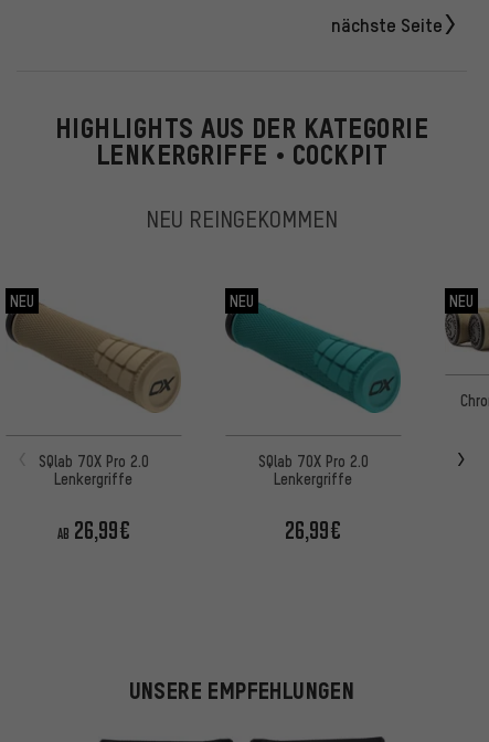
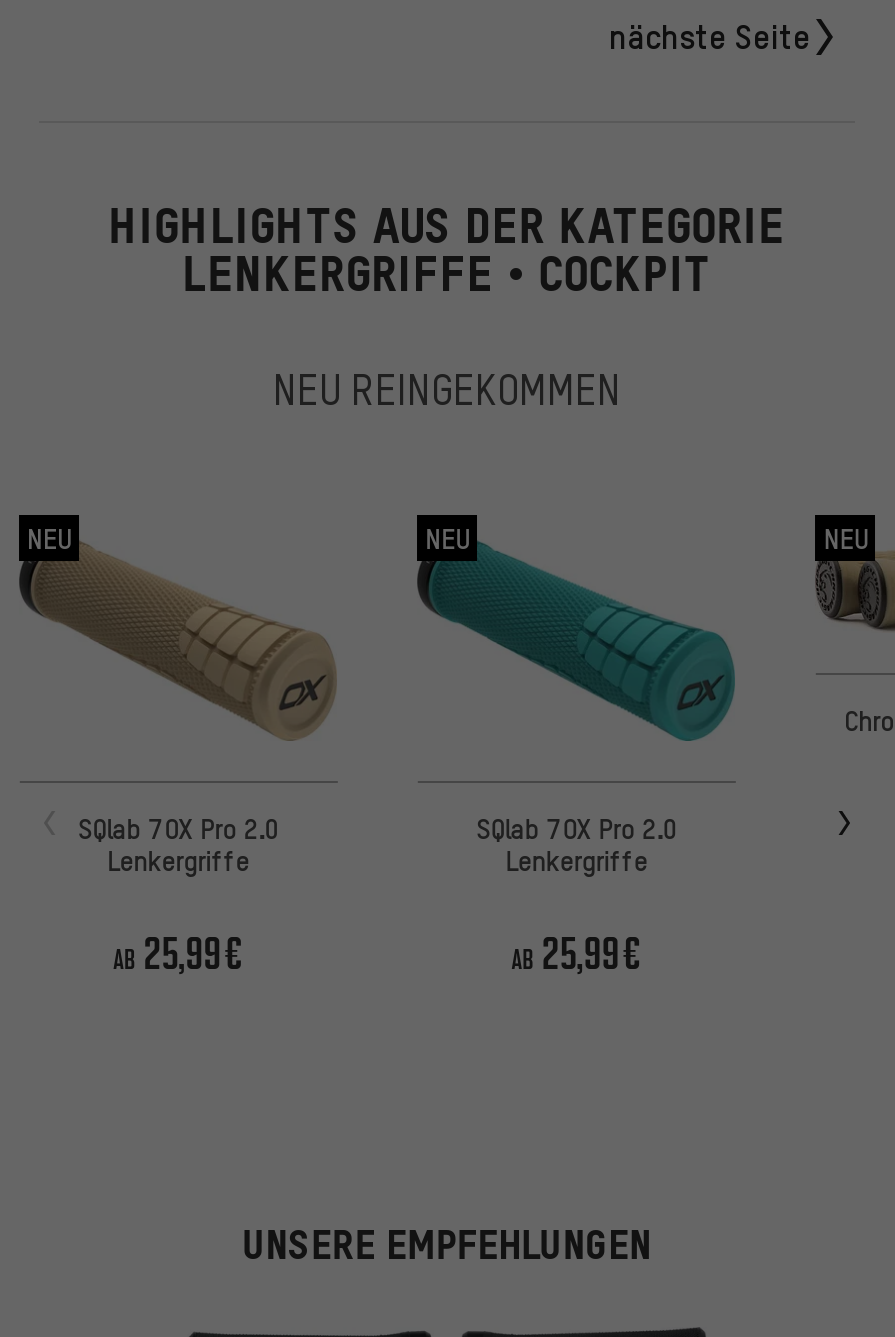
- AB 26,99€
+ AB 25,99€

- 26,99€
+ AB 25,99€
